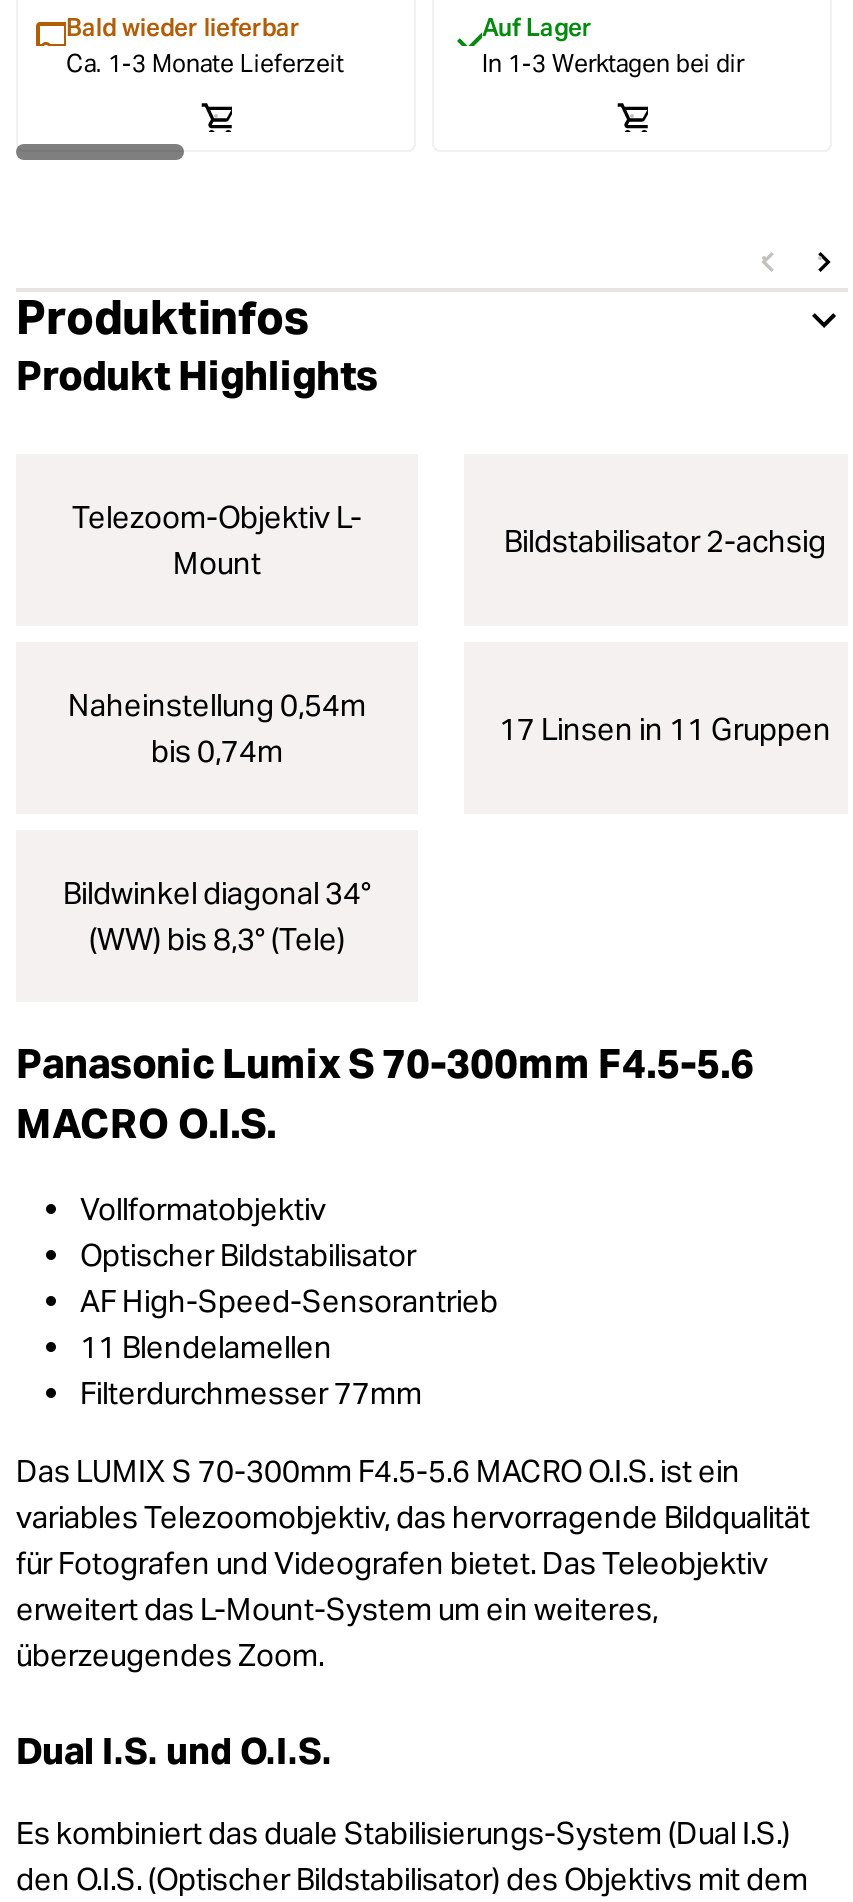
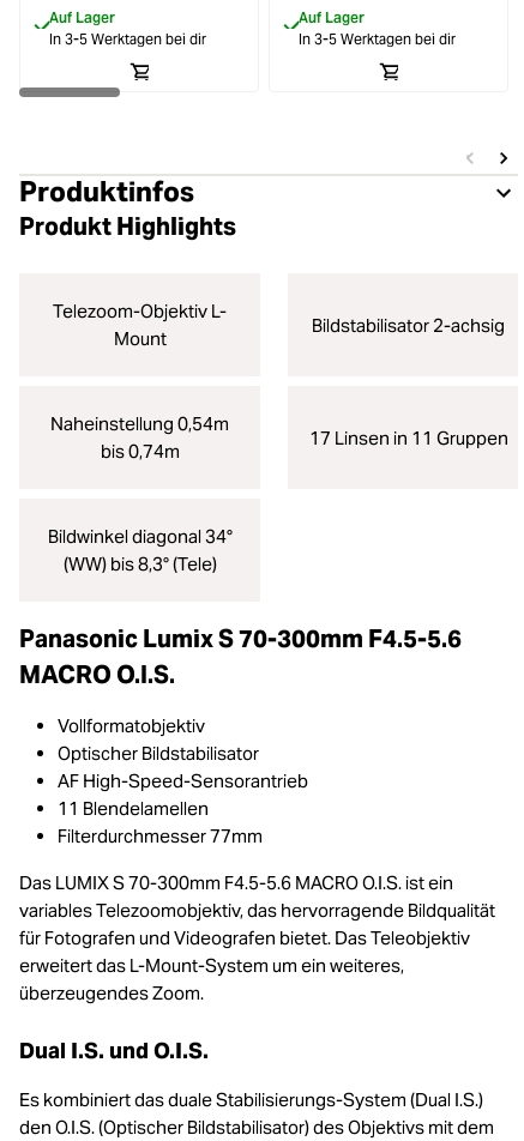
- Bald wieder lieferbar
- Ca. 1-3 Monate Lieferzeit
+ Auf Lager
+ In 3-5 Werktagen bei dir

- In 1-3 Werktagen bei dir
+ In 3-5 Werktagen bei dir
